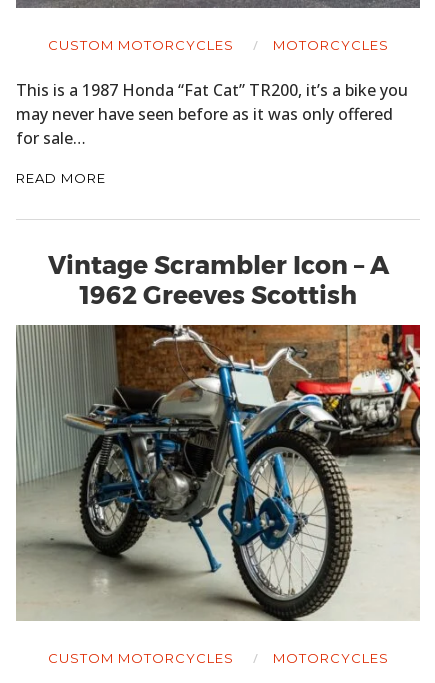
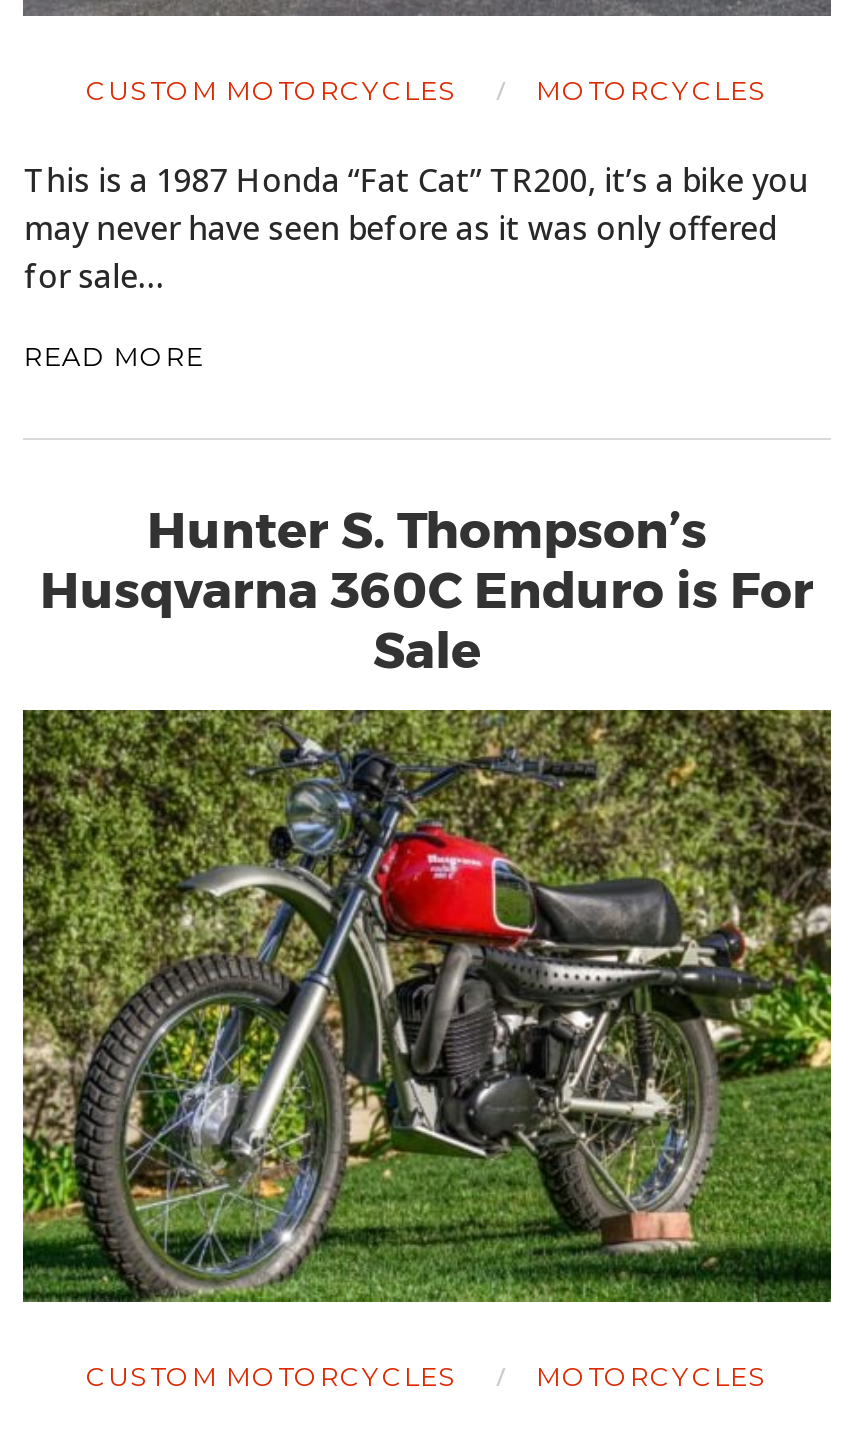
- Vintage Scrambler Icon – A
- 1962 Greeves Scottish
+ Hunter S. Thompson’s
+ Husqvarna 360C Enduro is For
+ Sale

- [image]
+ [image]
